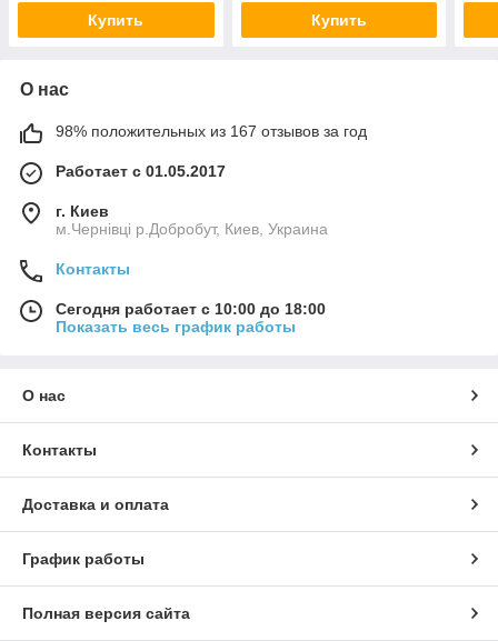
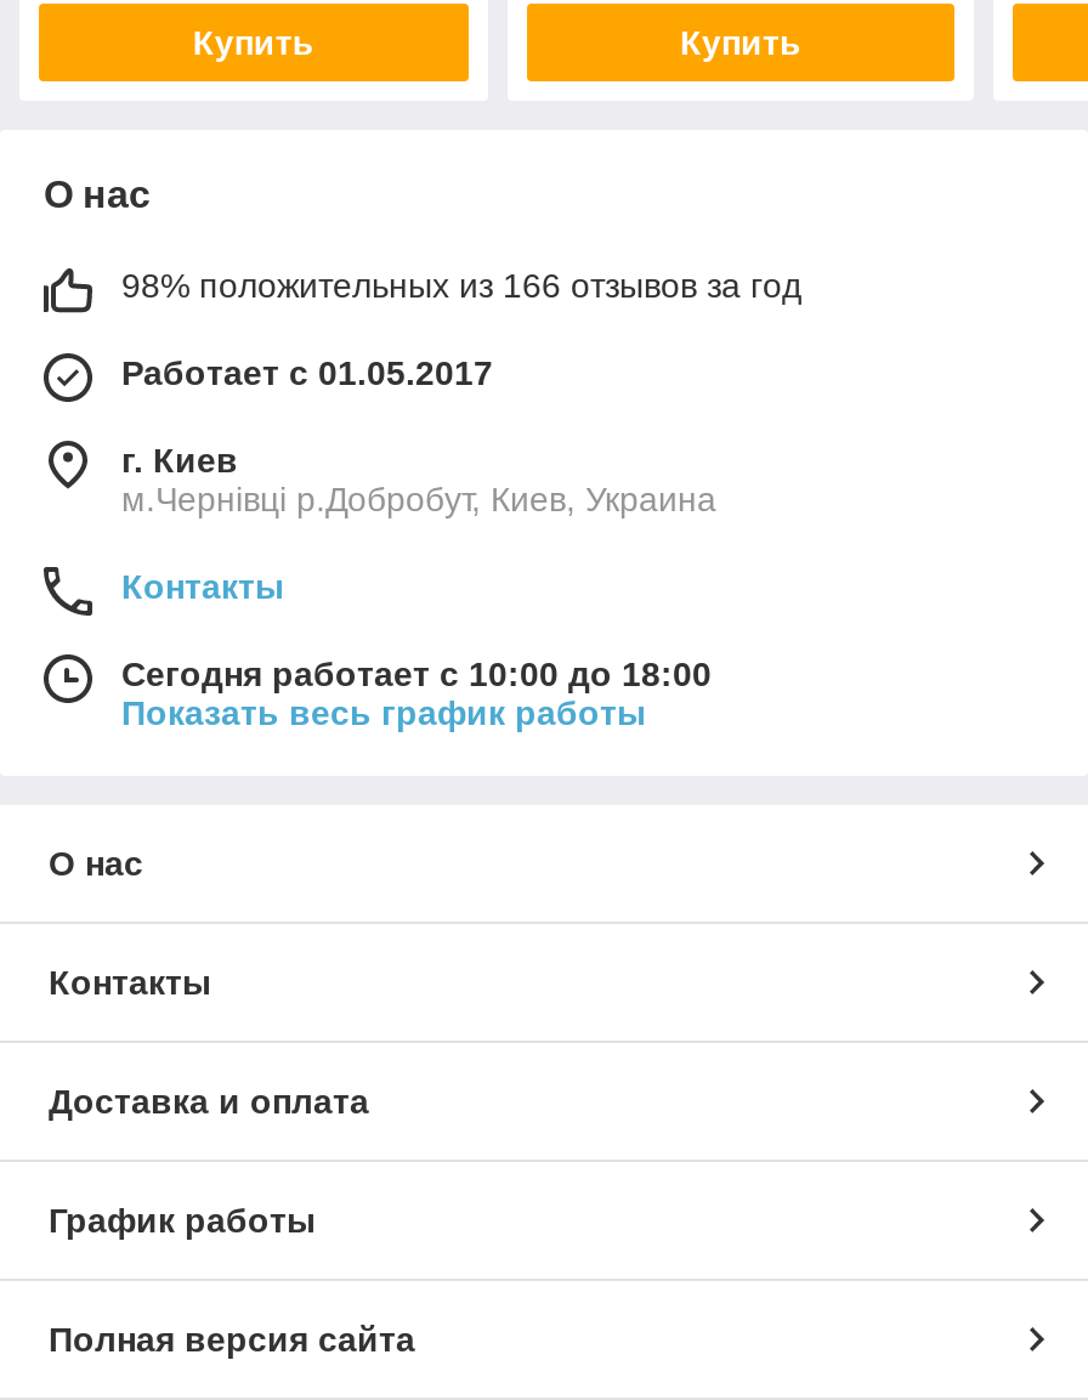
- 98% положительных из 167 отзывов за год
+ 98% положительных из 166 отзывов за год
